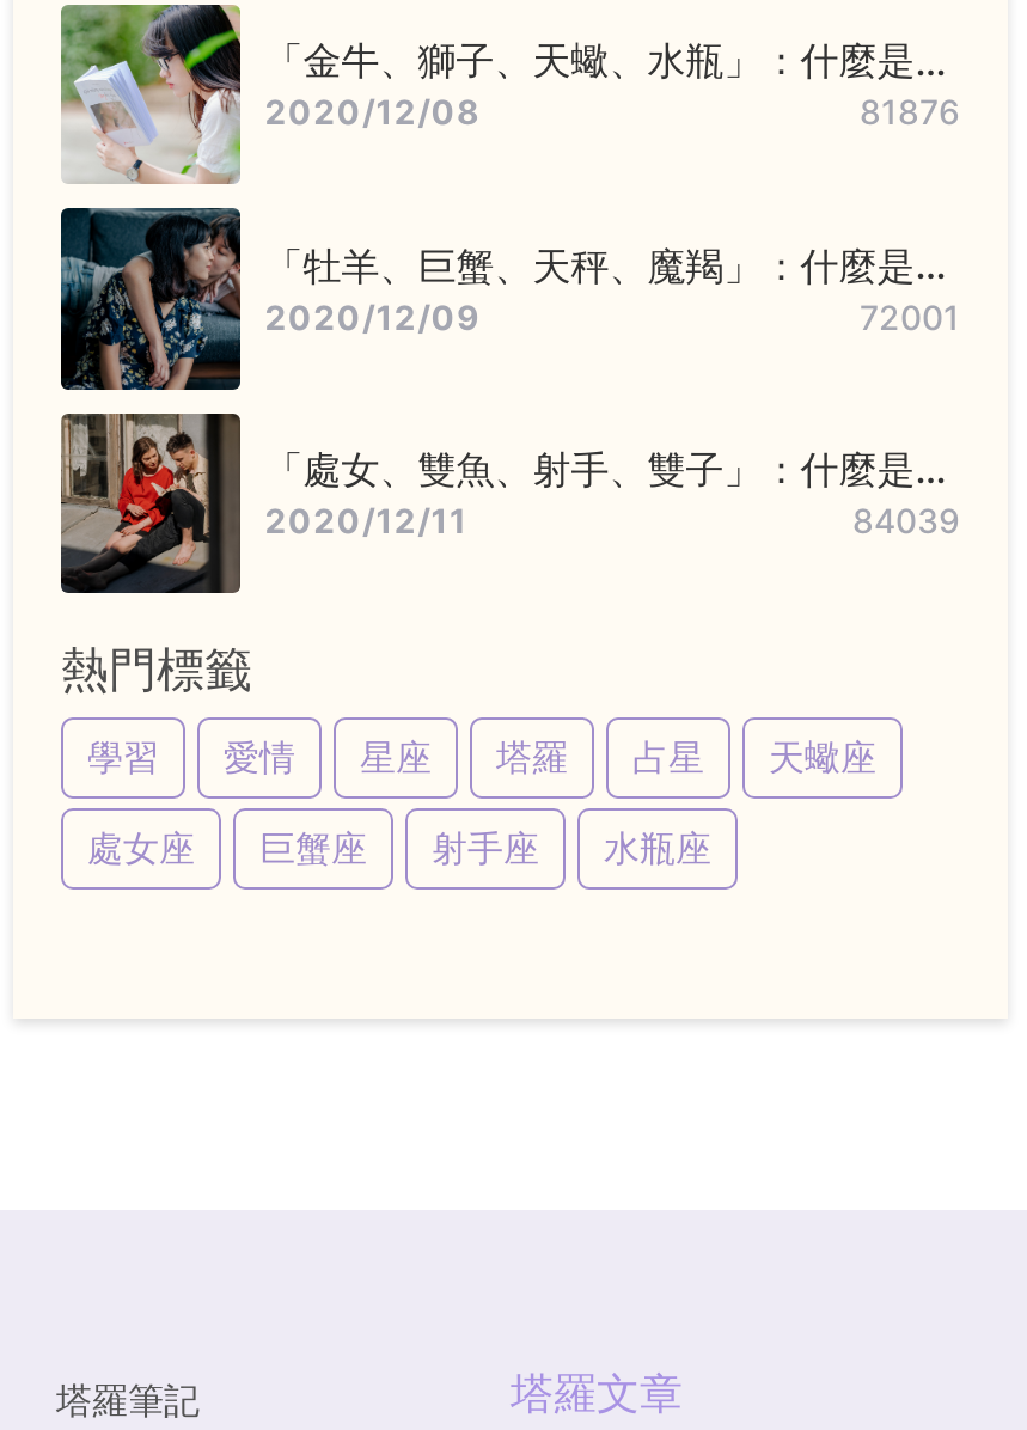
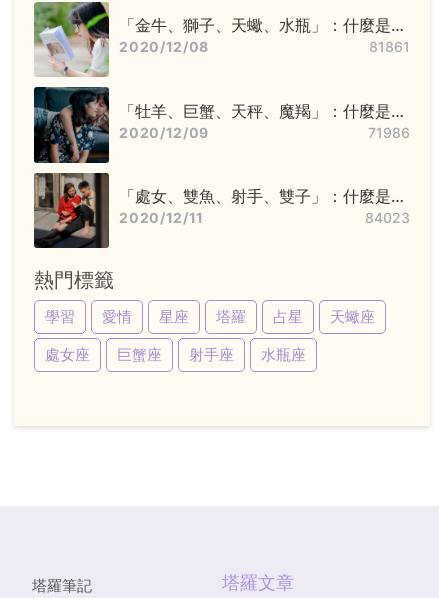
- 81876
+ 81861

- 72001
+ 71986

- 84039
+ 84023
